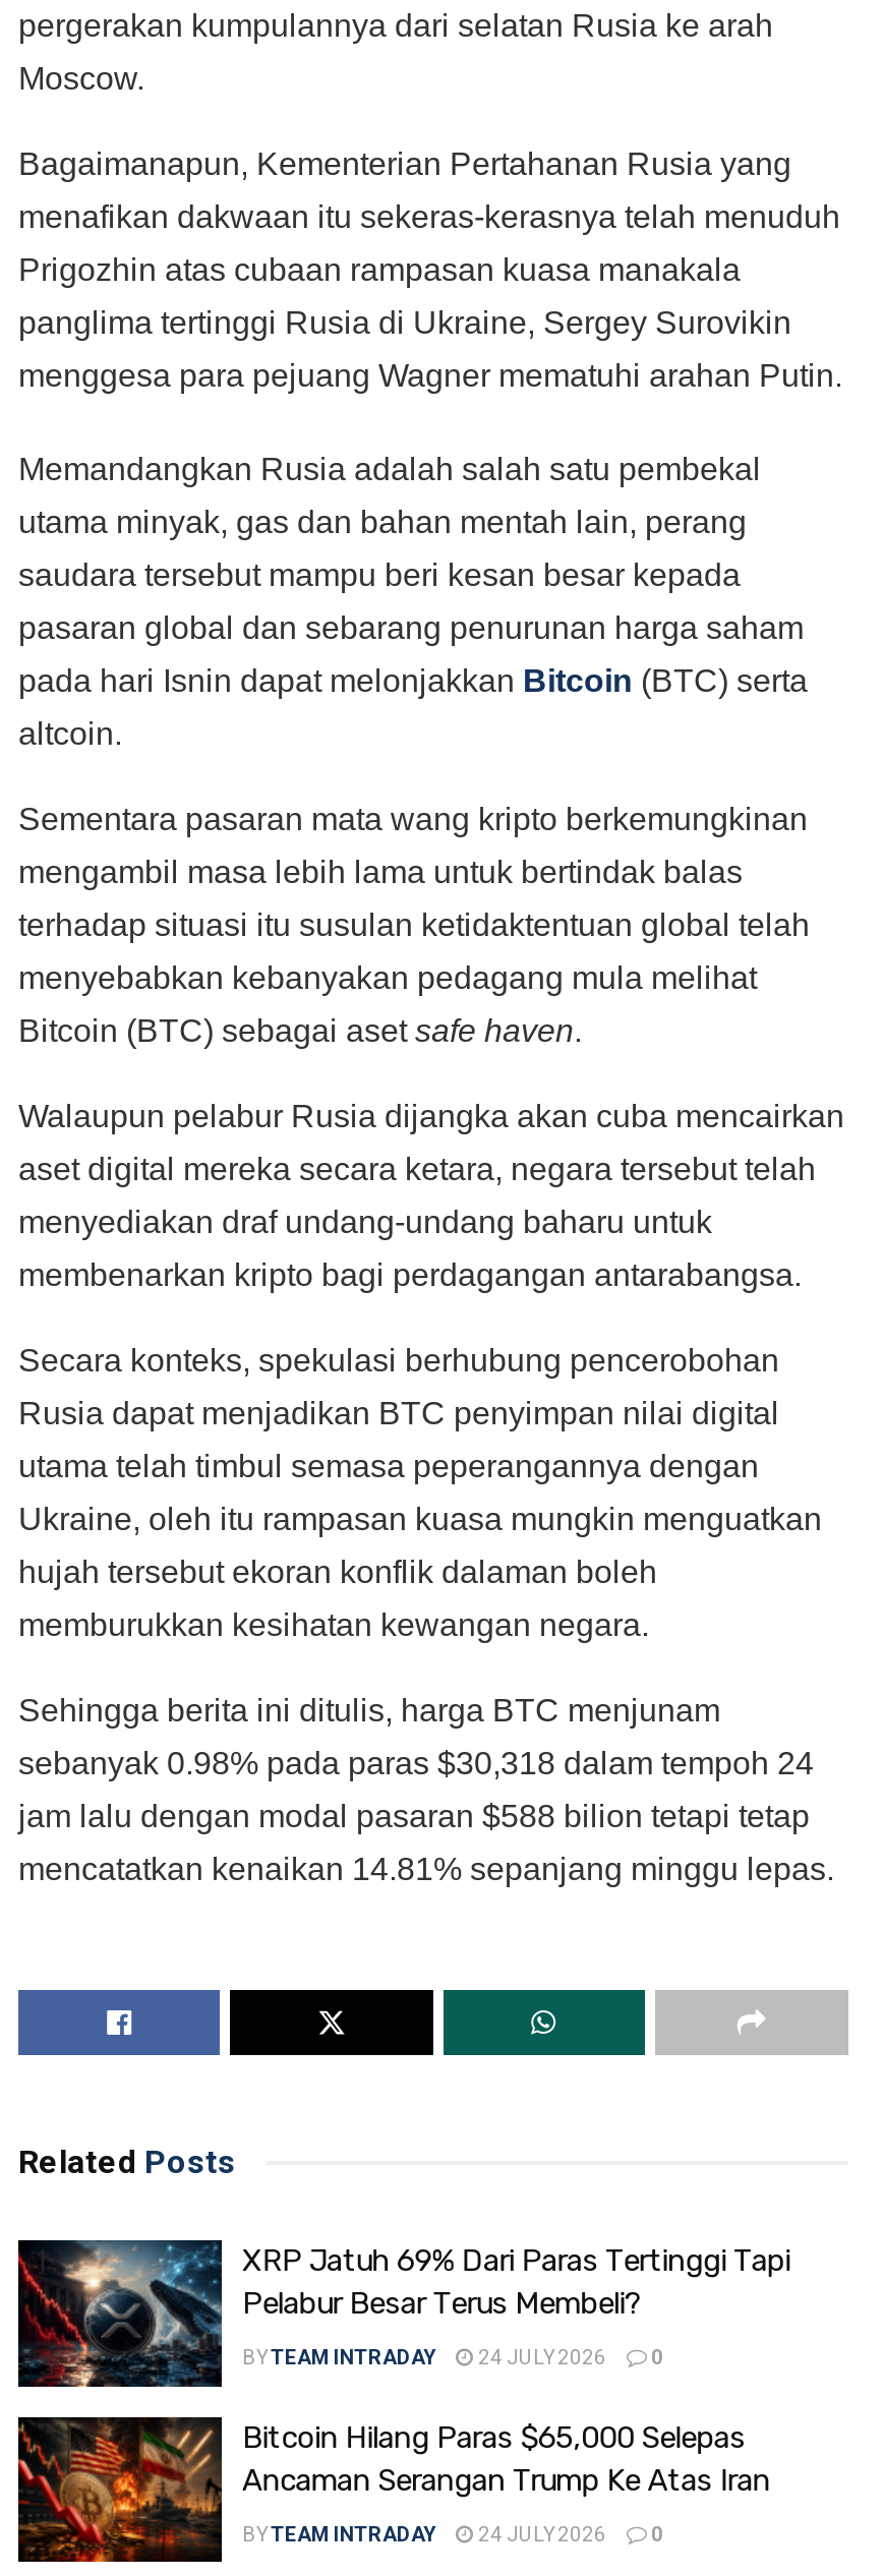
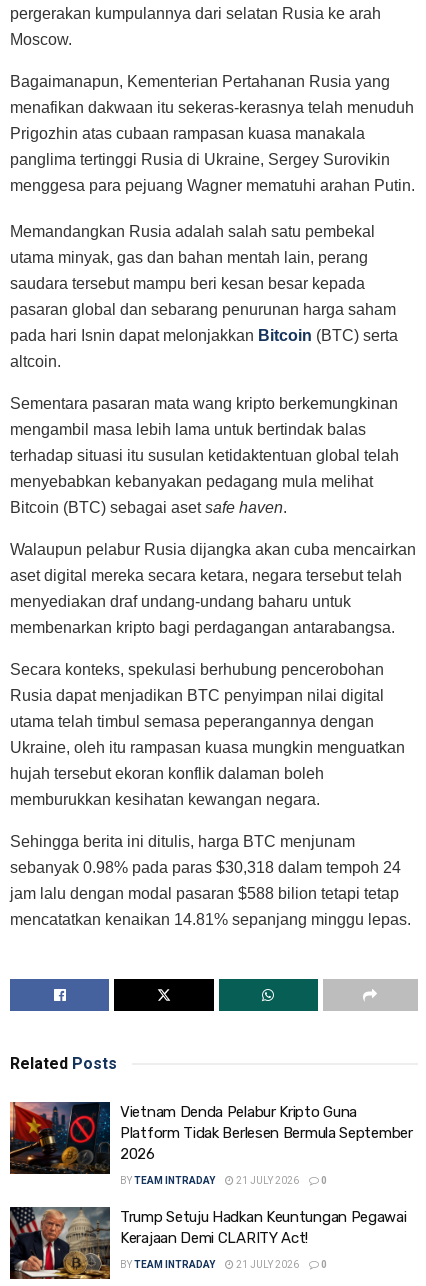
- [image]
- XRP Jatuh 69% Dari Paras Tertinggi Tapi
- Pelabur Besar Terus Membeli?
+ [image]
+ Vietnam Denda Pelabur Kripto Guna
+ Platform Tidak Berlesen Bermula September
+ 2026

- BY TEAM INTRADAY 24 JULY 2026 0
+ BY TEAM INTRADAY 21 JULY 2026 0

- [image]
- Bitcoin Hilang Paras $65,000 Selepas
- Ancaman Serangan Trump Ke Atas Iran
+ [image]
+ Trump Setuju Hadkan Keuntungan Pegawai
+ Kerajaan Demi CLARITY Act!

- BY TEAM INTRADAY 24 JULY 2026 0
+ BY TEAM INTRADAY 21 JULY 2026 0
